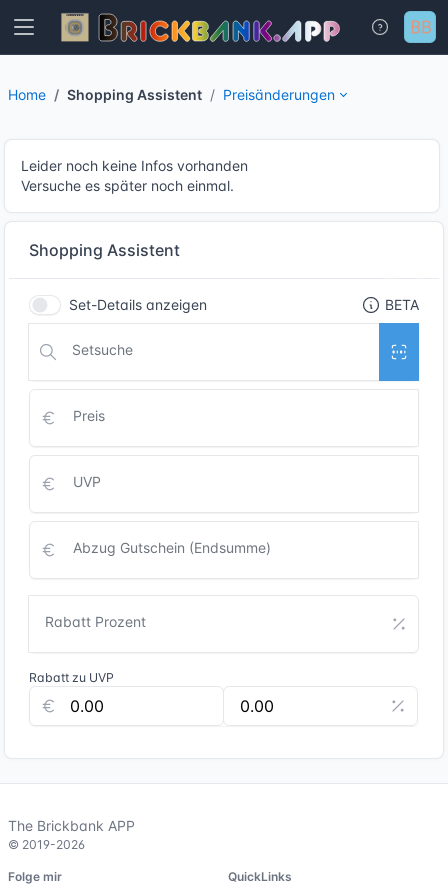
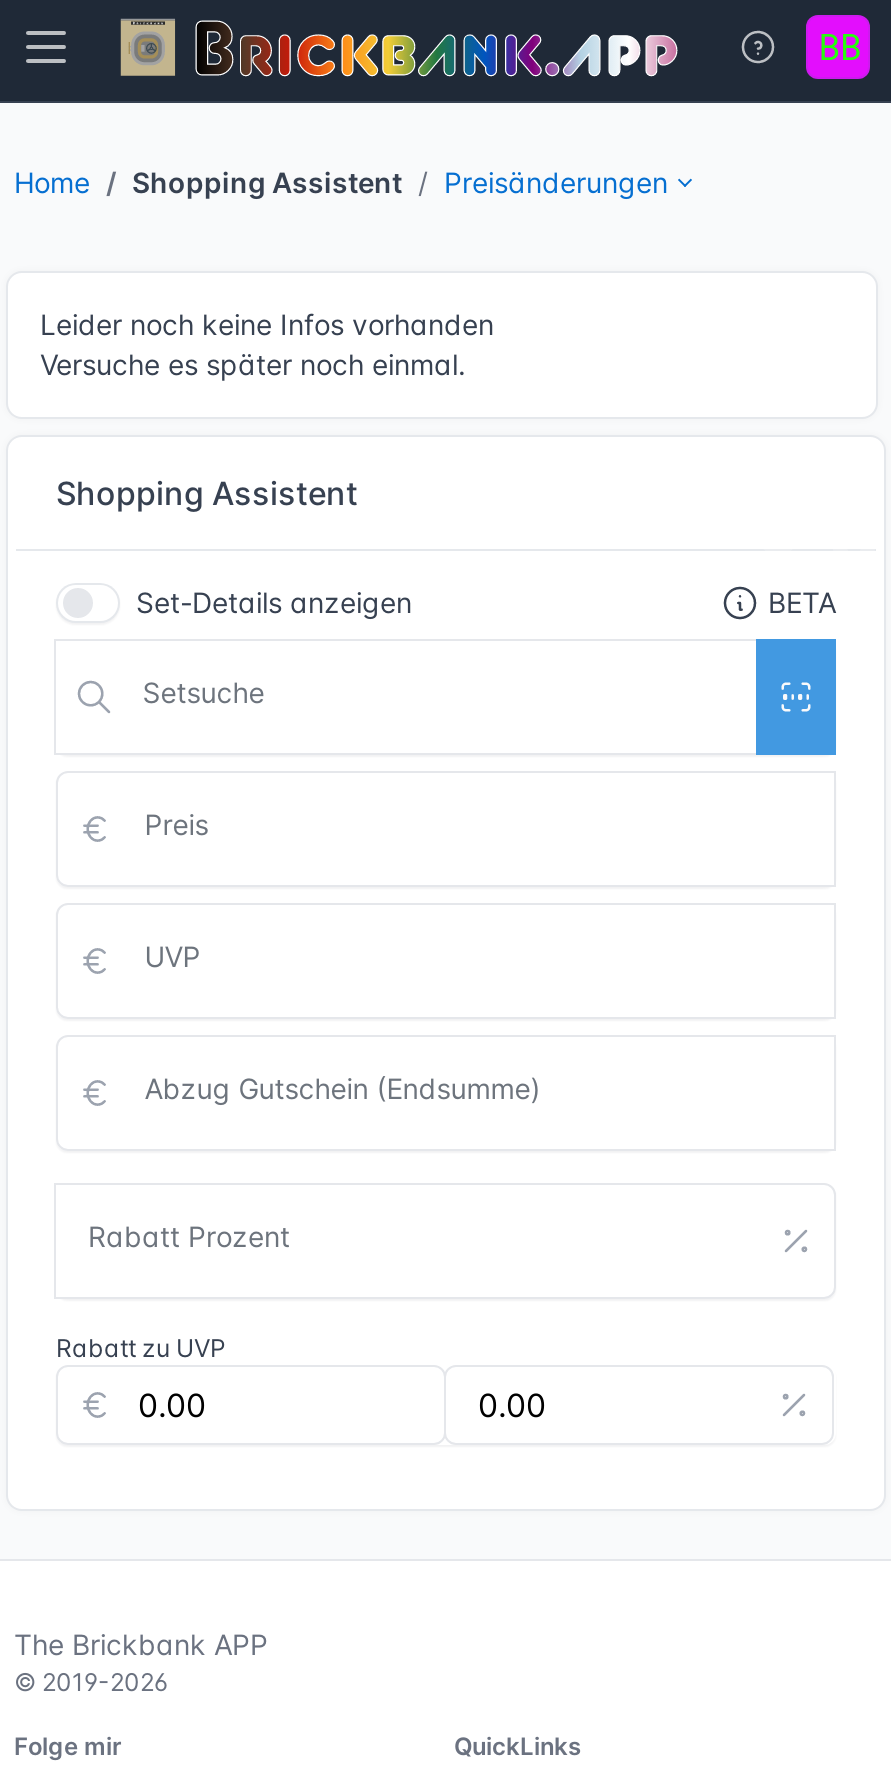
- [image]
+ [image]
